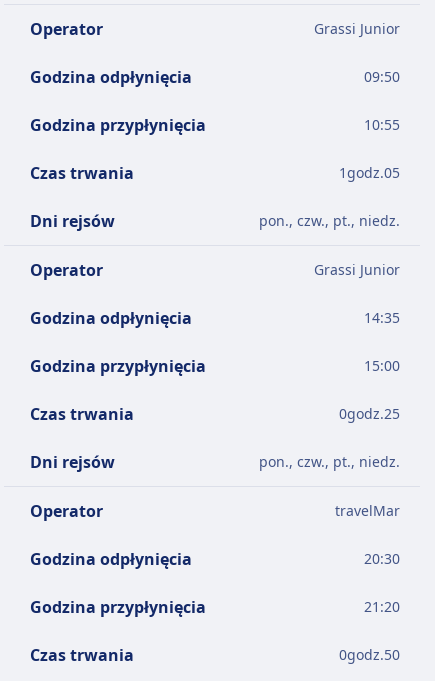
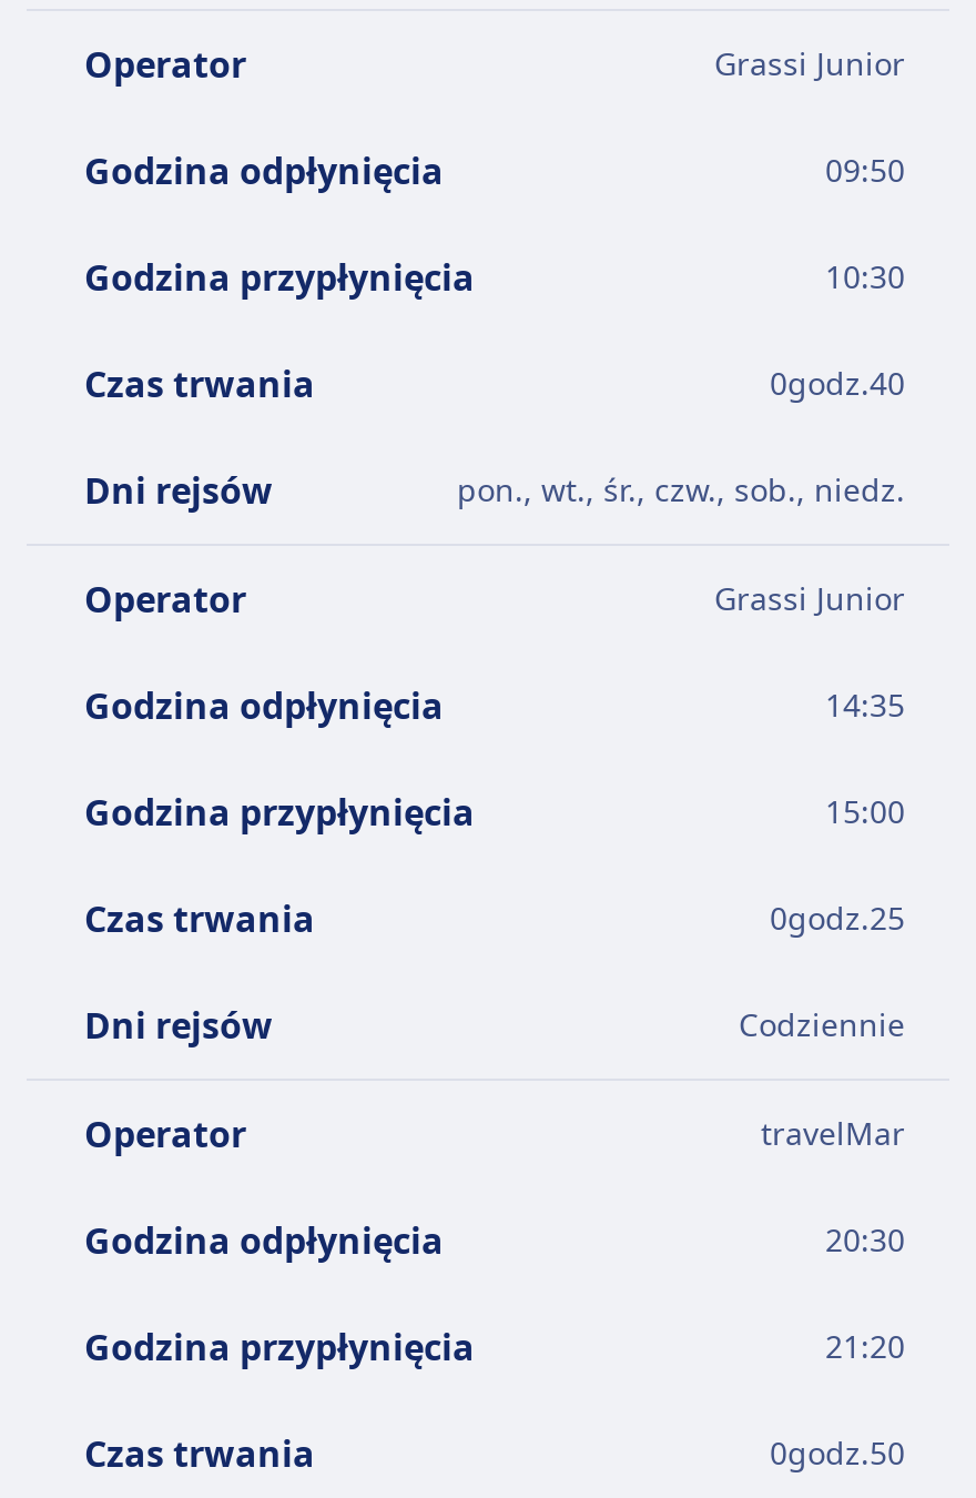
- 10:55
+ 10:30

- 1godz.05
+ 0godz.40

- pon., czw., pt., niedz.
+ pon., wt., śr., czw., sob., niedz.

- pon., czw., pt., niedz.
+ Codziennie
